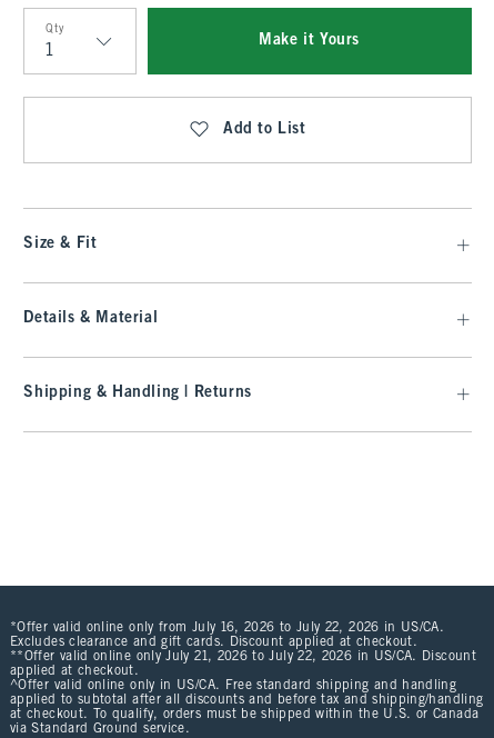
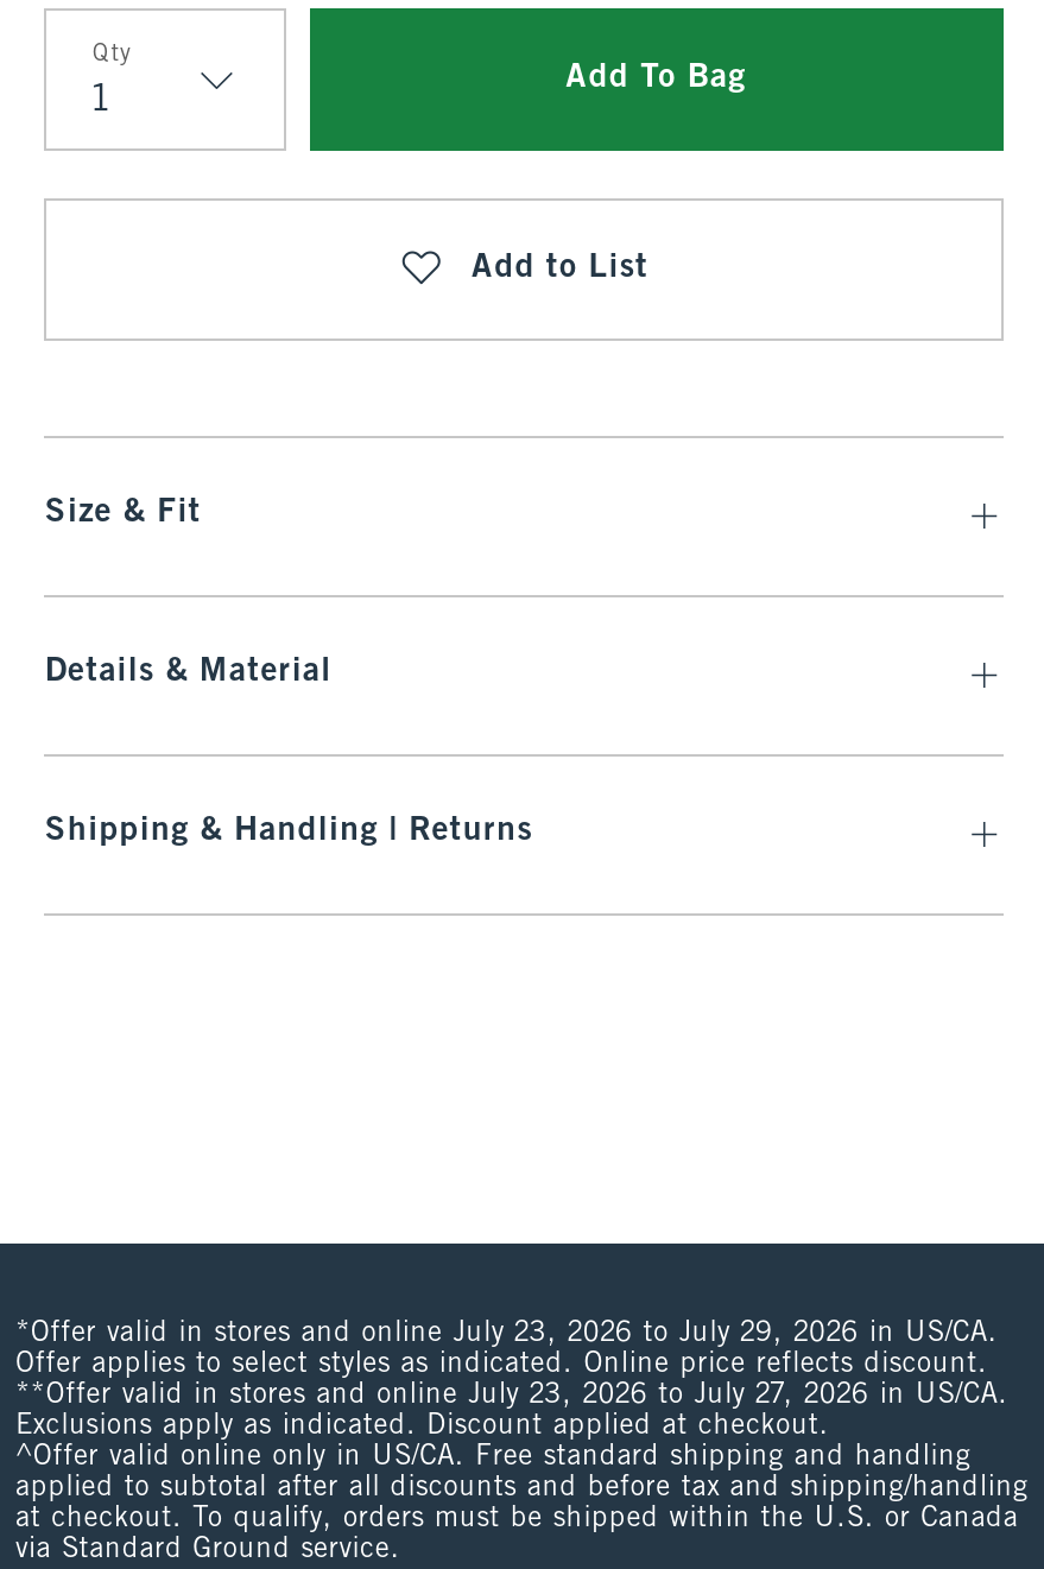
- Make it Yours
+ Add To Bag

- *Offer valid online only from July 16, 2026 to July 22, 2026 in US/CA.
- Excludes clearance and gift cards. Discount applied at checkout.
- **Offer valid online only July 21, 2026 to July 22, 2026 in US/CA. Discount
- applied at checkout.
+ *Offer valid in stores and online July 23, 2026 to July 29, 2026 in US/CA.
+ Offer applies to select styles as indicated. Online price reflects discount.
+ **Offer valid in stores and online July 23, 2026 to July 27, 2026 in US/CA.
+ Exclusions apply as indicated. Discount applied at checkout.
